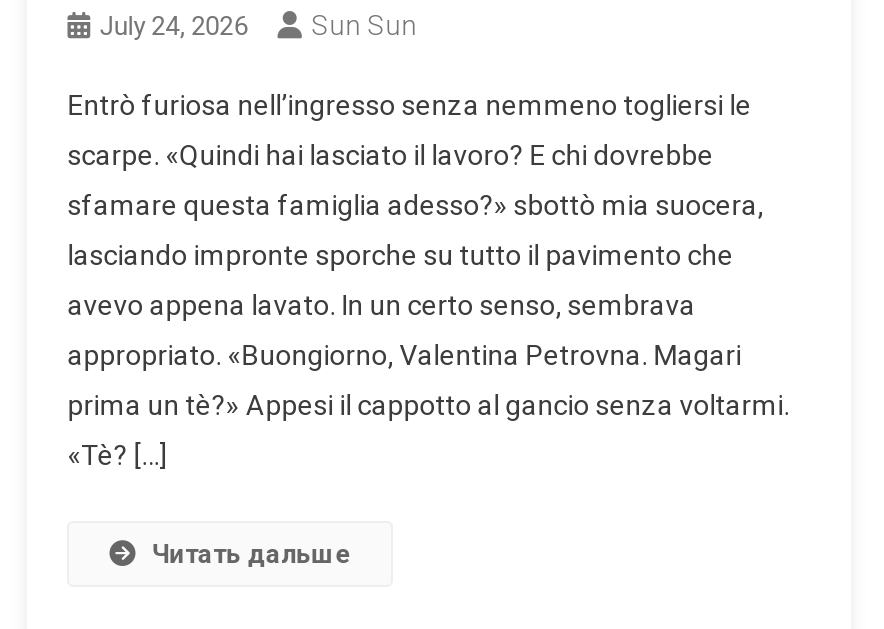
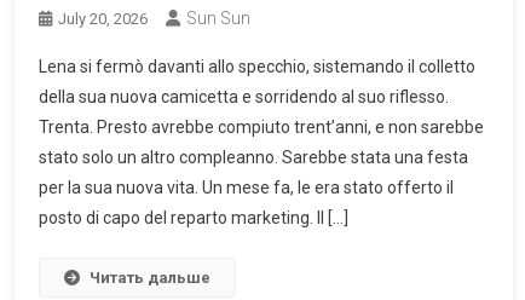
- July 24, 2026
+ July 20, 2026

- Entrò furiosa nell’ingresso senza nemmeno togliersi le
- scarpe. «Quindi hai lasciato il lavoro? E chi dovrebbe
- sfamare questa famiglia adesso?» sbottò mia suocera,
- lasciando impronte sporche su tutto il pavimento che
- avevo appena lavato. In un certo senso, sembrava
- appropriato. «Buongiorno, Valentina Petrovna. Magari
- prima un tè?» Appesi il cappotto al gancio senza voltarmi.
- «Tè? […]
+ Lena si fermò davanti allo specchio, sistemando il colletto
+ della sua nuova camicetta e sorridendo al suo riflesso.
+ Trenta. Presto avrebbe compiuto trent’anni, e non sarebbe
+ stato solo un altro compleanno. Sarebbe stata una festa
+ per la sua nuova vita. Un mese fa, le era stato offerto il
+ posto di capo del reparto marketing. Il […]
